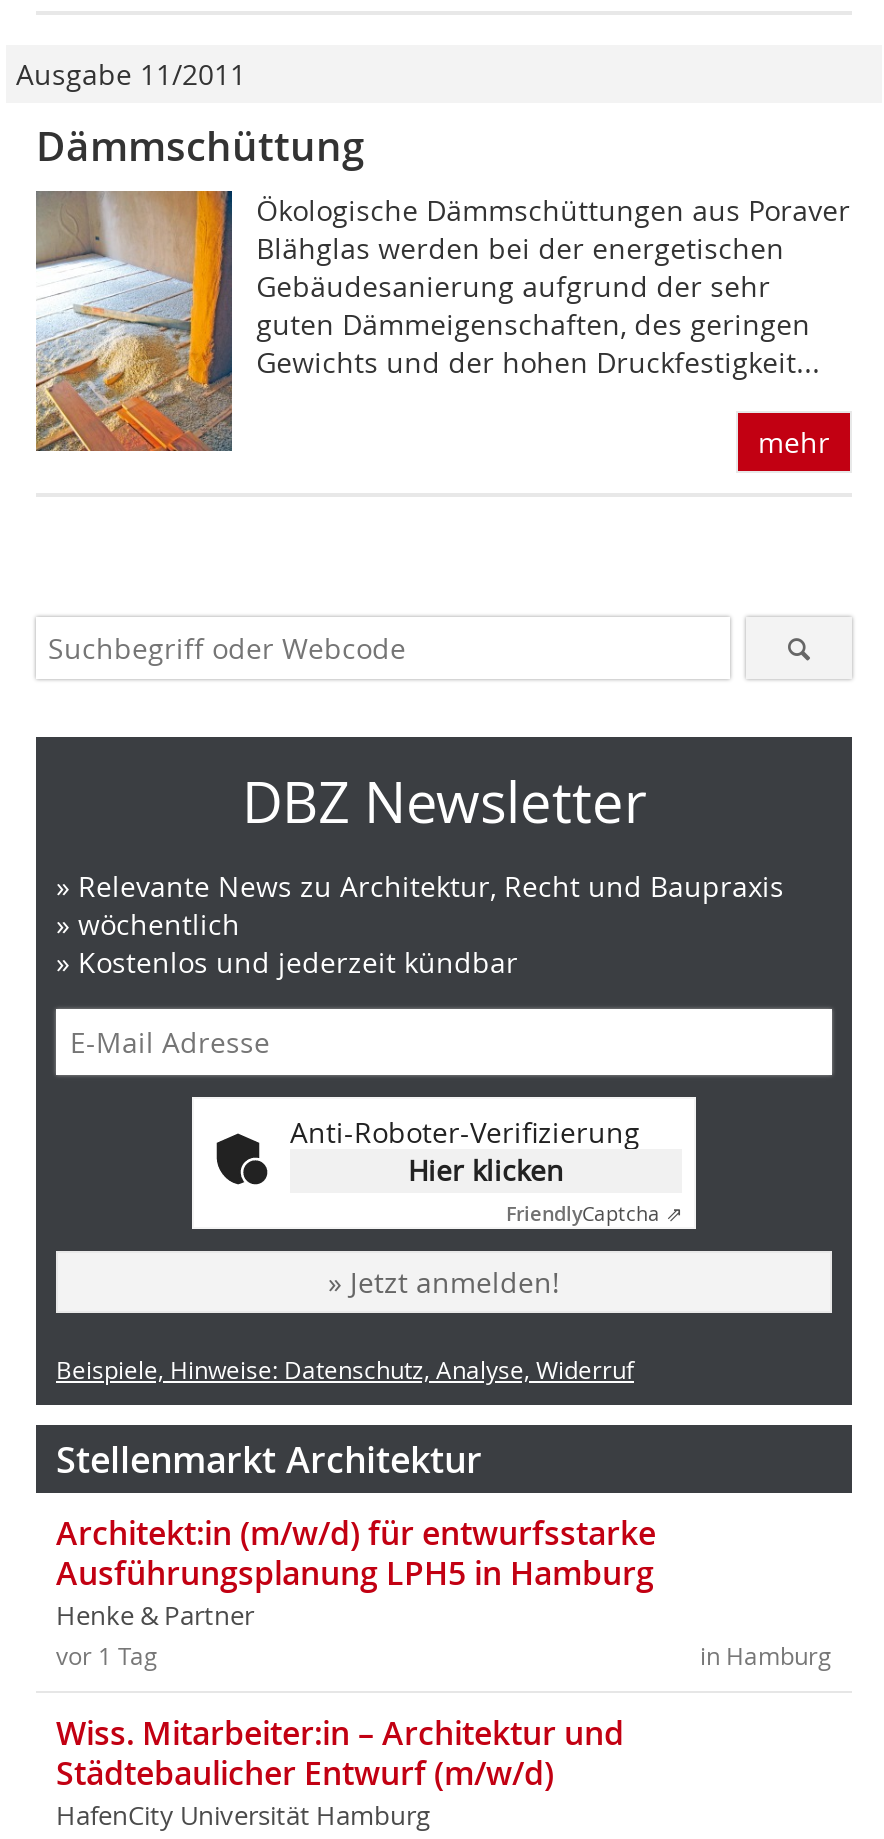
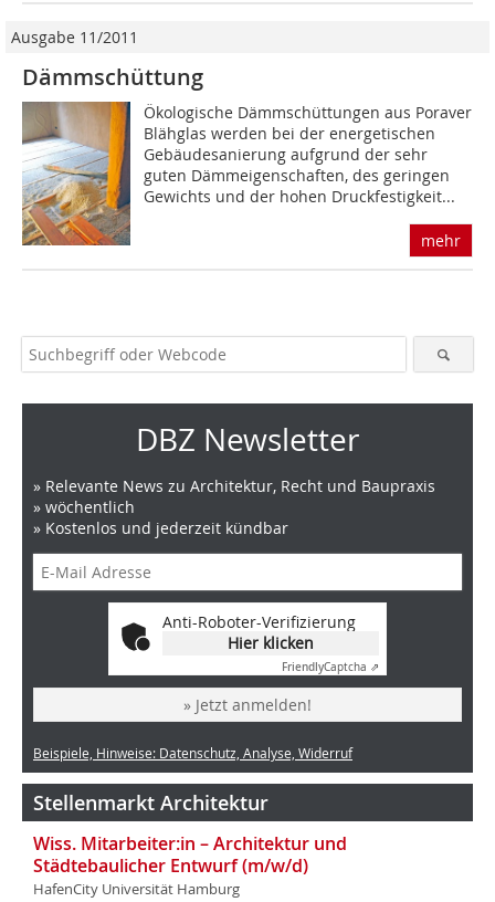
- Architekt:in (m/w/d) für entwurfsstarke
- Ausführungsplanung LPH5 in Hamburg
- Henke & Partner
- in Hamburg
- vor 1 Tag
